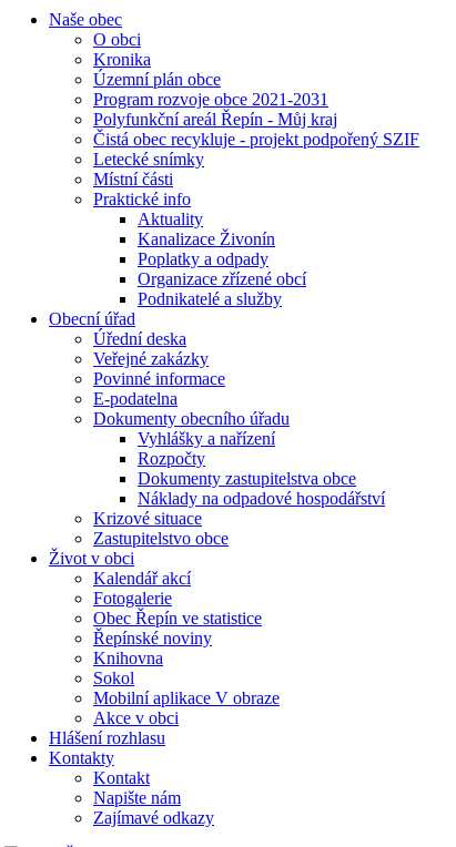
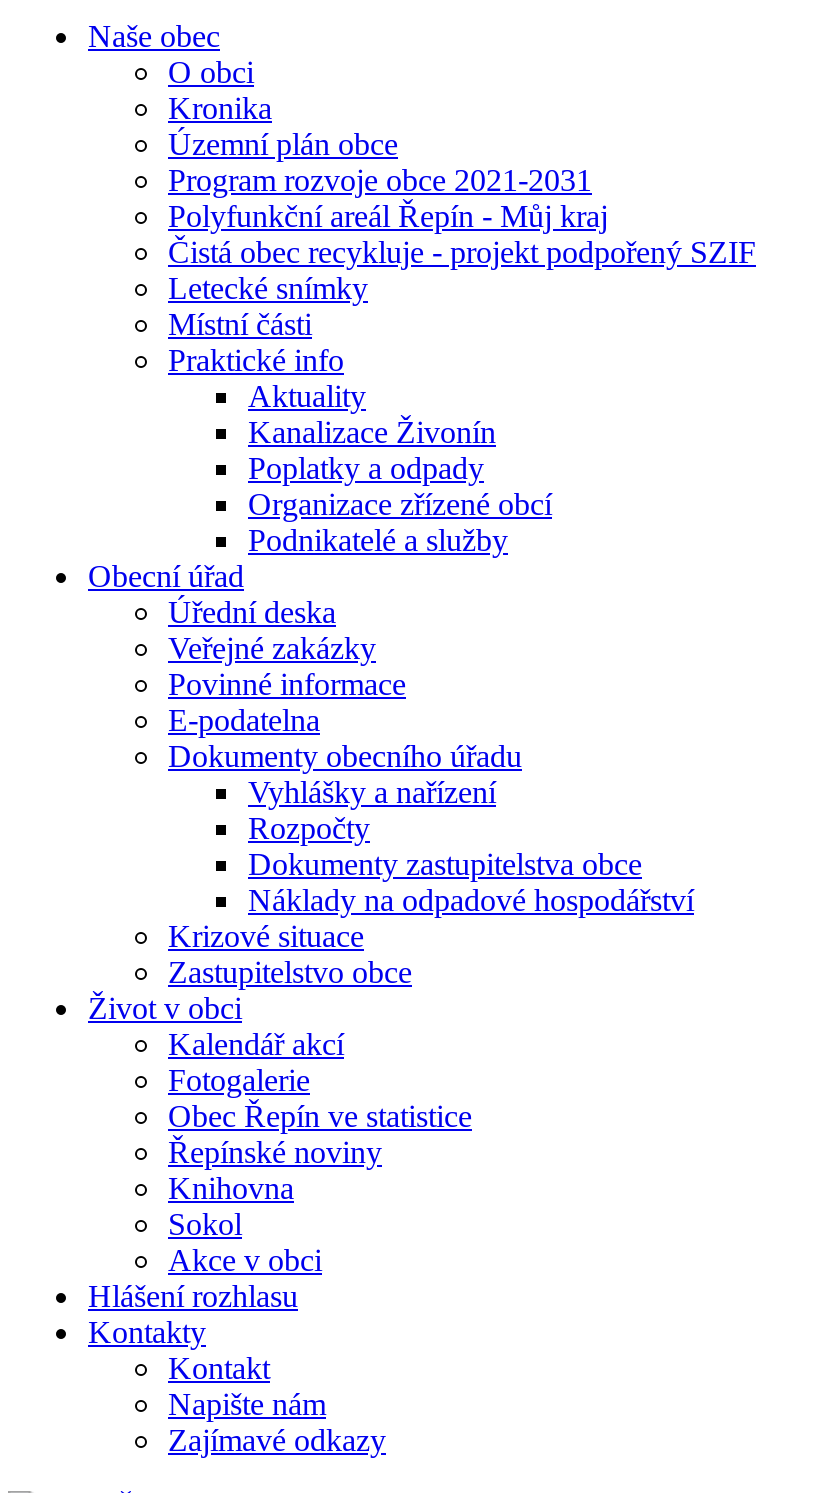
- Mobilní aplikace V obraze
